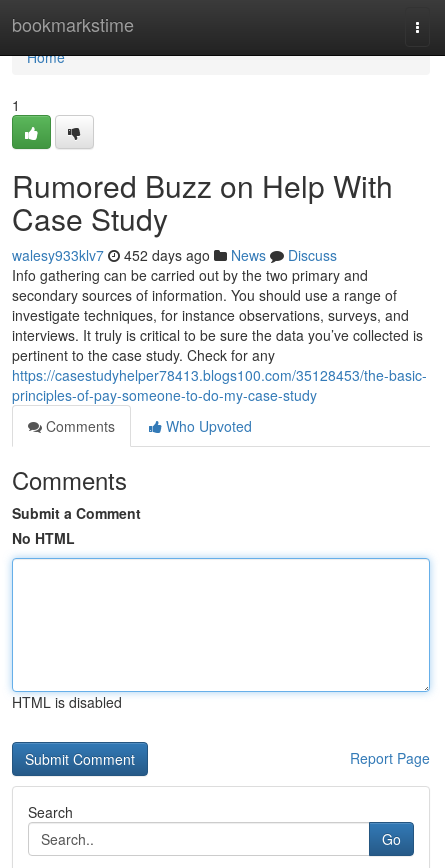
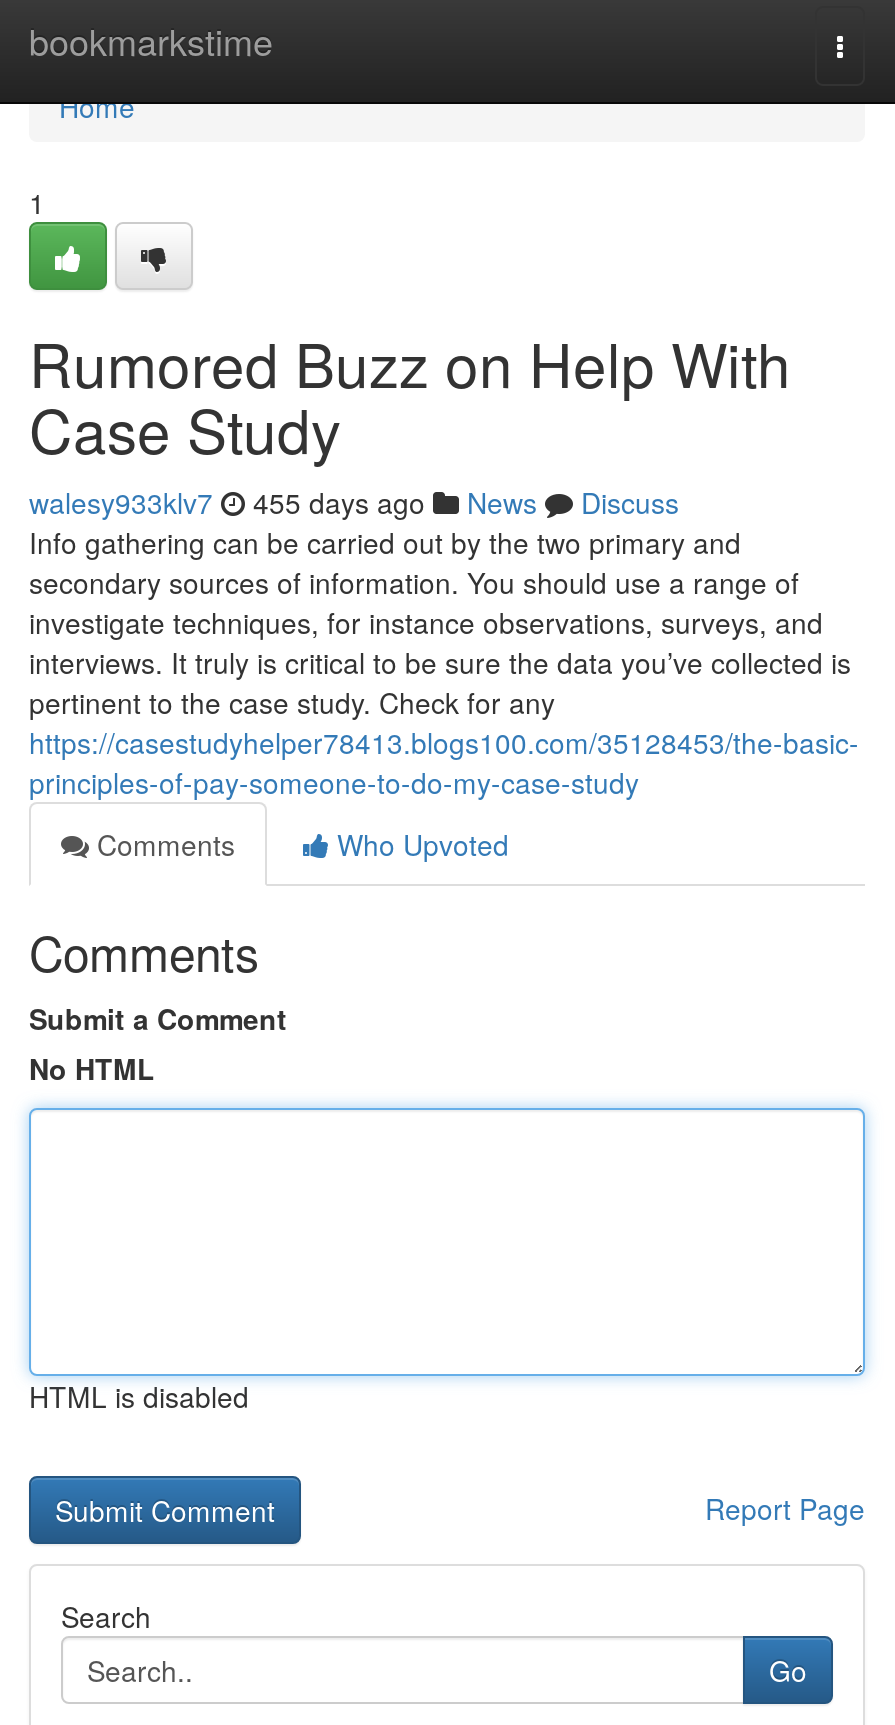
- walesy933klv7 452 days ago News Discuss
+ walesy933klv7 455 days ago News Discuss
